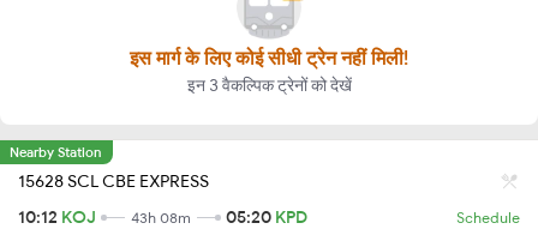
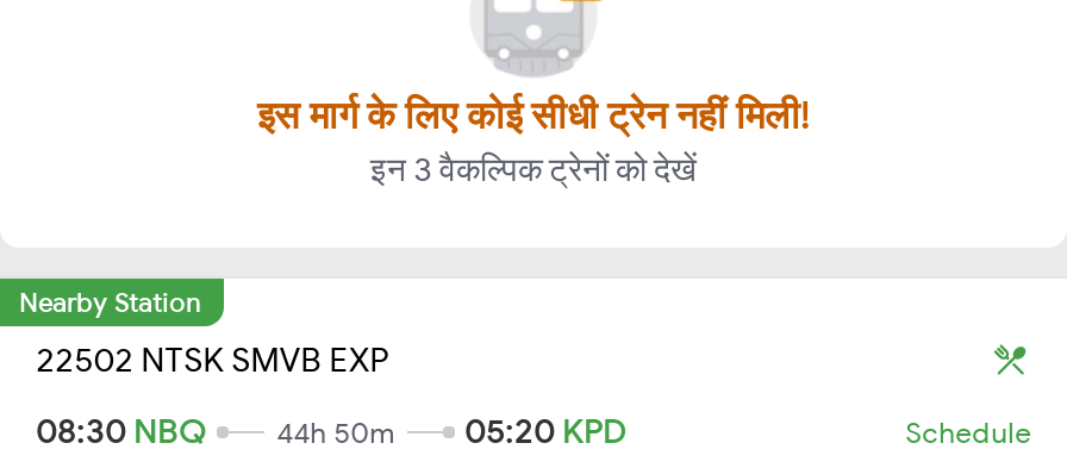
- 15628 SCL CBE EXPRESS
+ 22502 NTSK SMVB EXP

- 10:12 KOJ
- 43h 08m
+ 08:30 NBQ
+ 44h 50m
